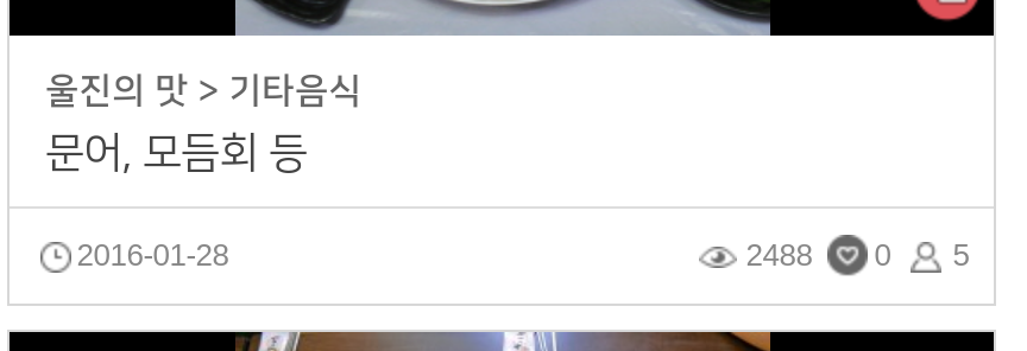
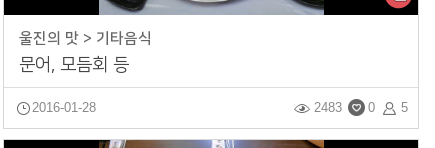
- 2488 0 5
+ 2483 0 5
